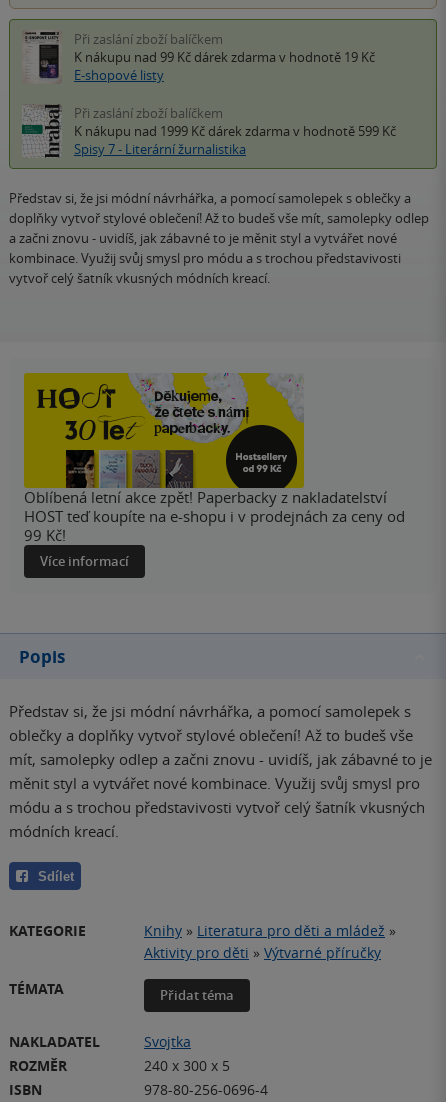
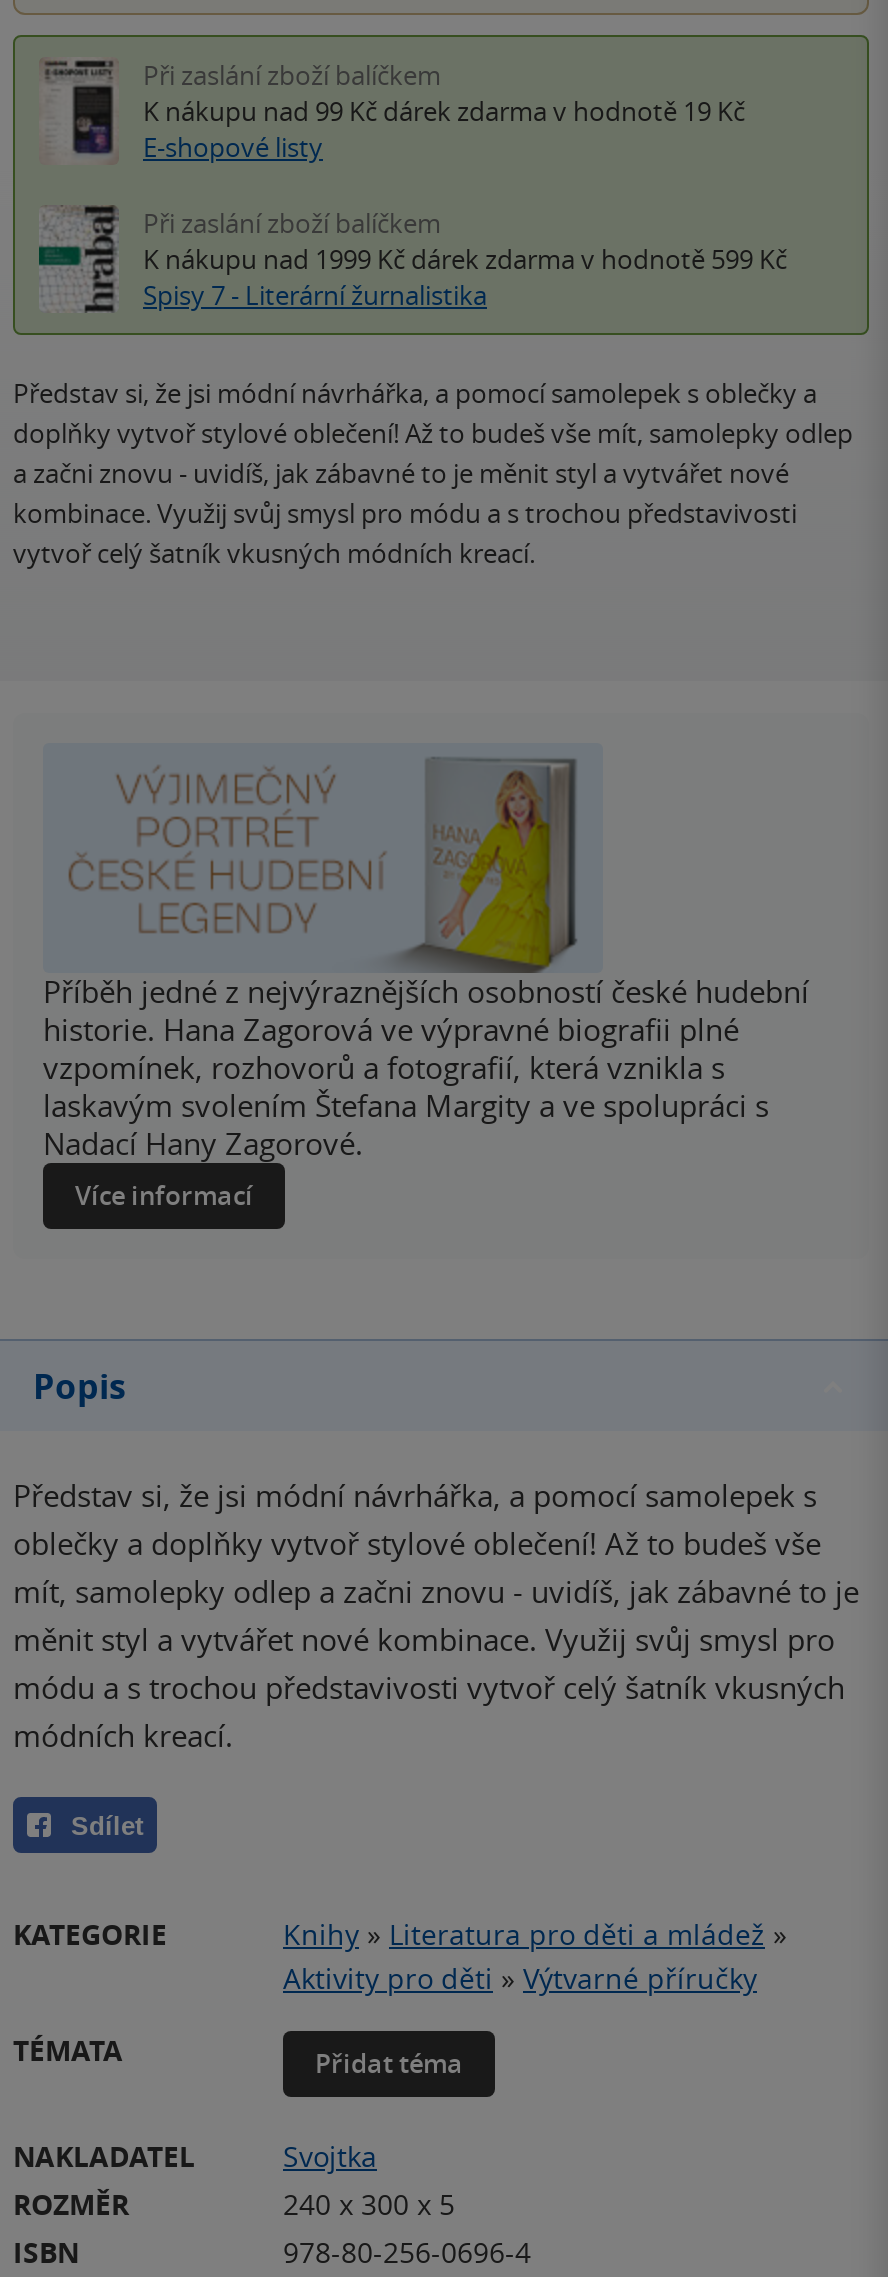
- [image]
+ [image]

- Oblíbená letní akce zpět! Paperbacky z nakladatelství
- HOST teď koupíte na e-shopu i v prodejnách za ceny od
- 99 Kč!
+ Příběh jedné z nejvýraznějších osobností české hudební
+ historie. Hana Zagorová ve výpravné biografii plné
+ vzpomínek, rozhovorů a fotografií, která vznikla s
+ laskavým svolením Štefana Margity a ve spolupráci s
+ Nadací Hany Zagorové.
